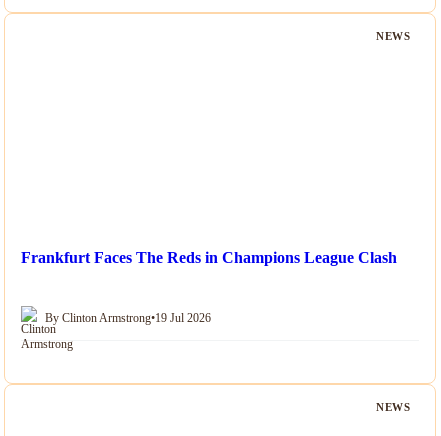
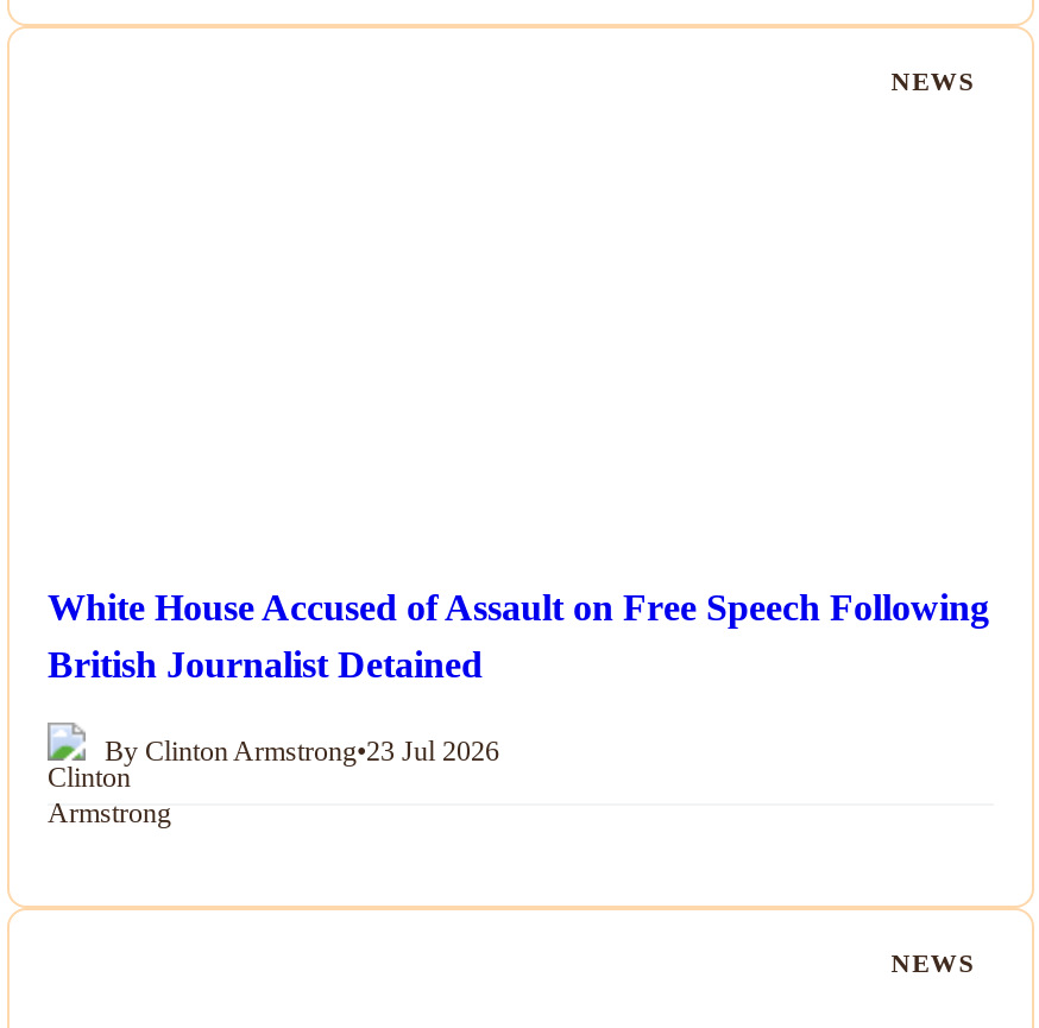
- Frankfurt Faces The Reds in Champions League Clash
+ White House Accused of Assault on Free Speech Following
+ British Journalist Detained

- By Clinton Armstrong•19 Jul 2026
+ By Clinton Armstrong•23 Jul 2026
